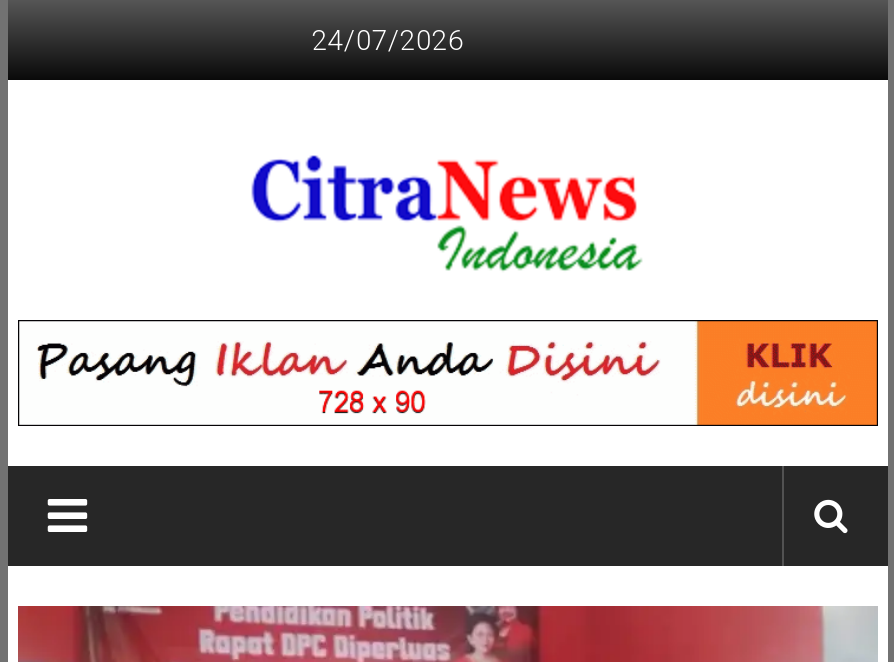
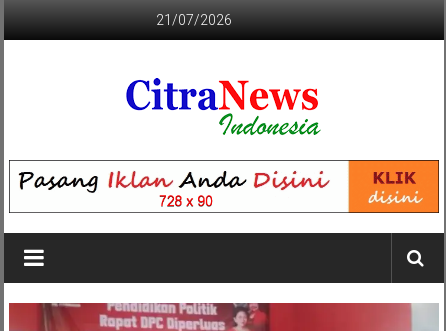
- 24/07/2026
+ 21/07/2026
